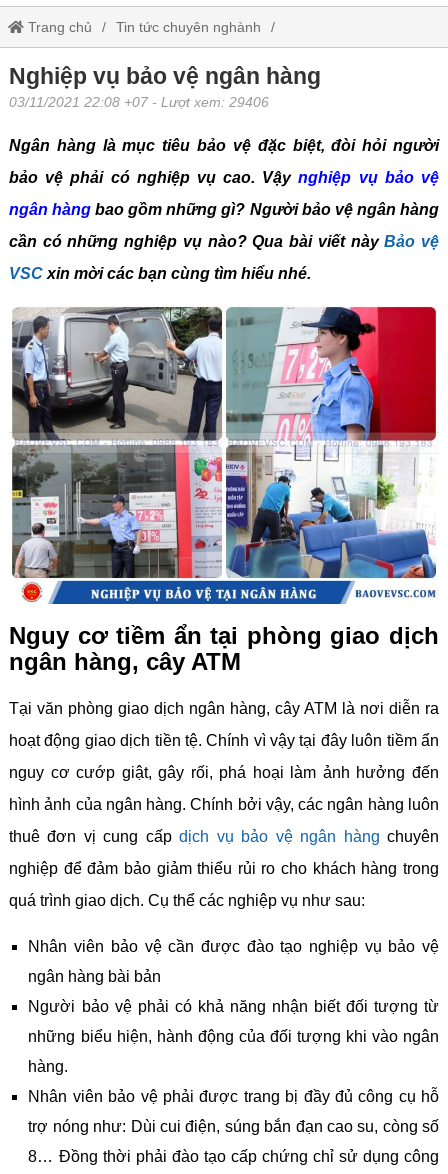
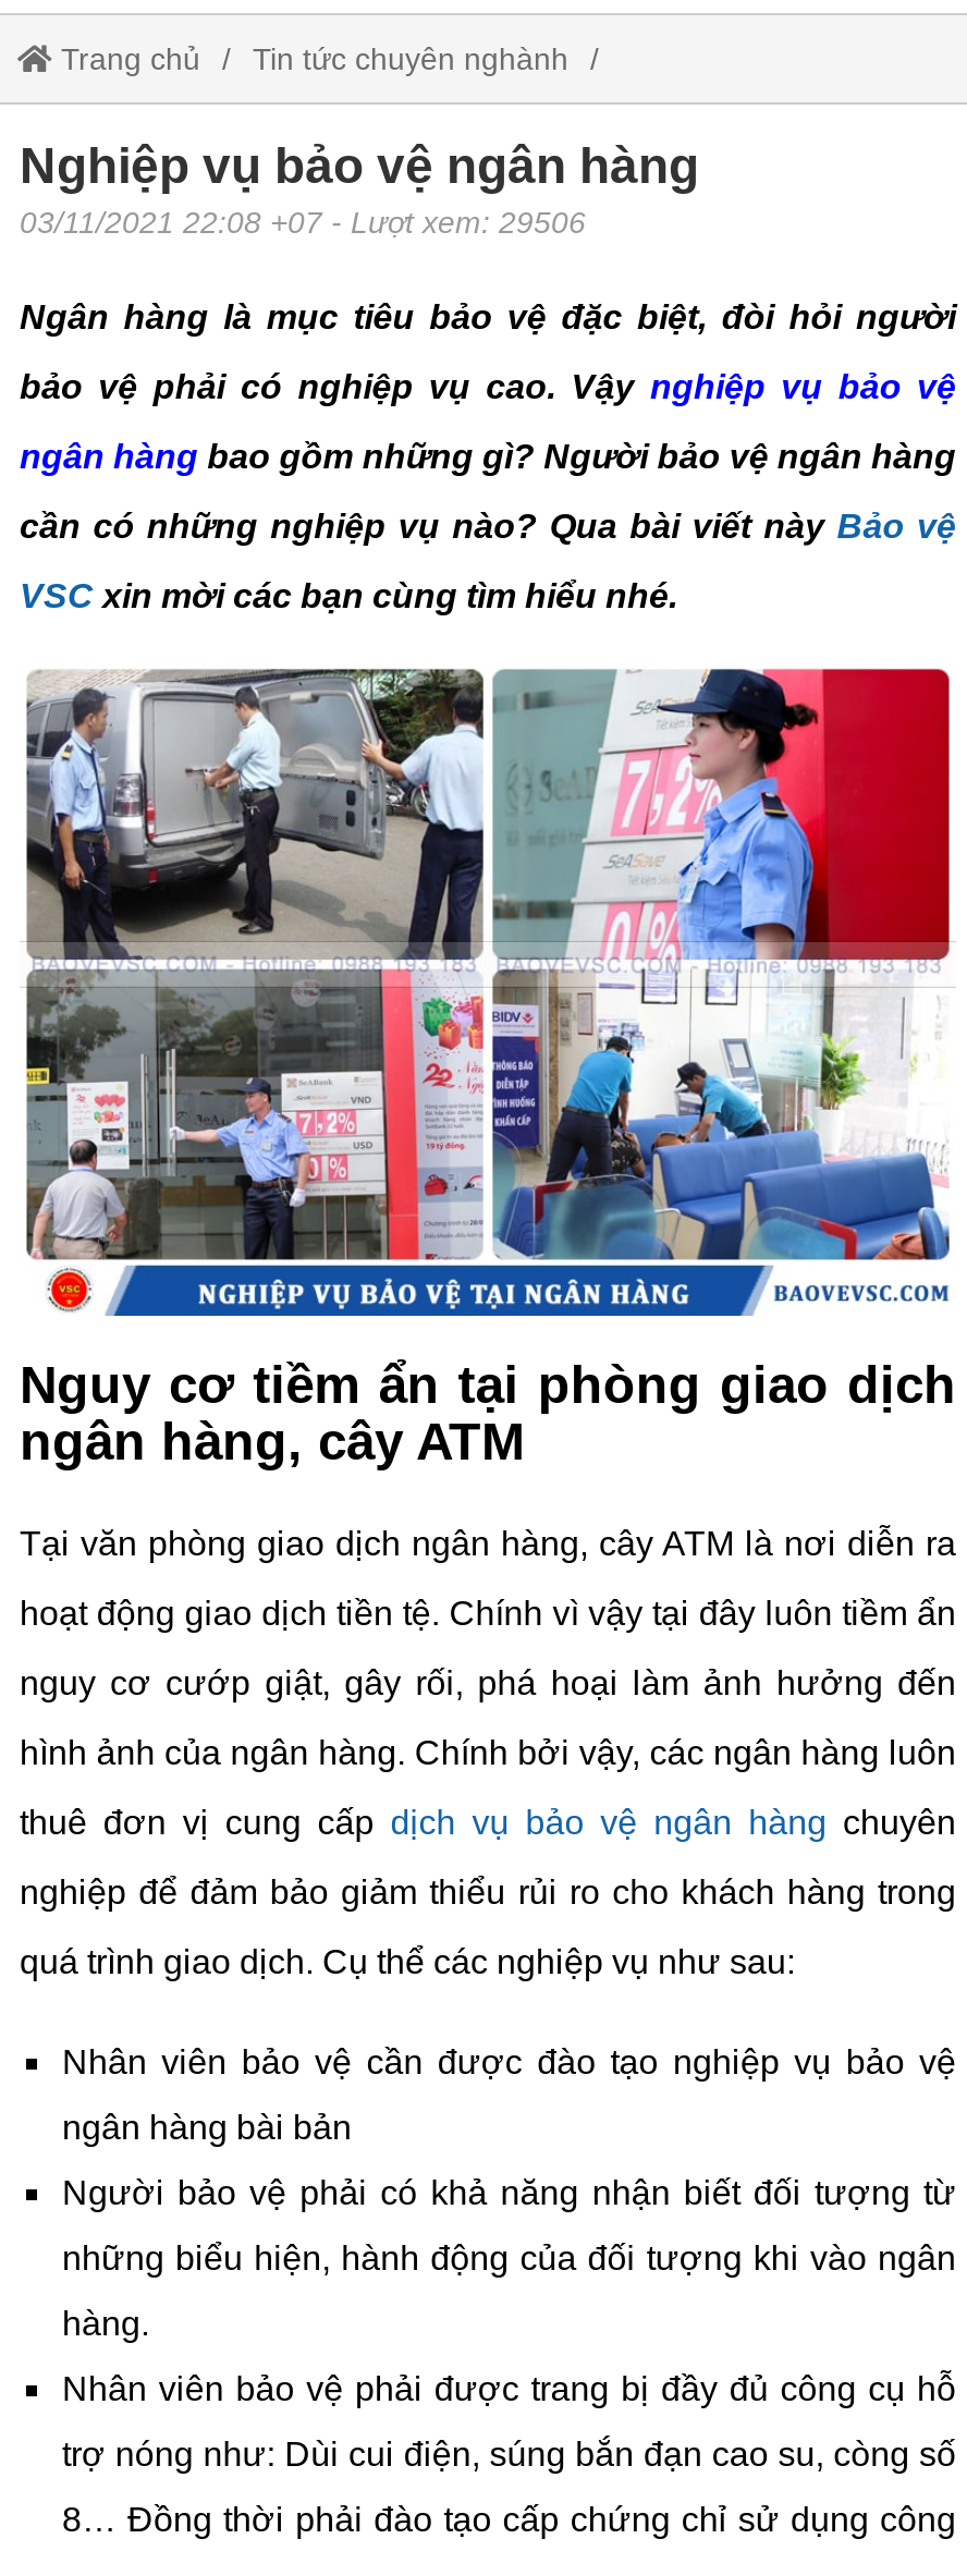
- 03/11/2021 22:08 +07 - Lượt xem: 29406
+ 03/11/2021 22:08 +07 - Lượt xem: 29506
